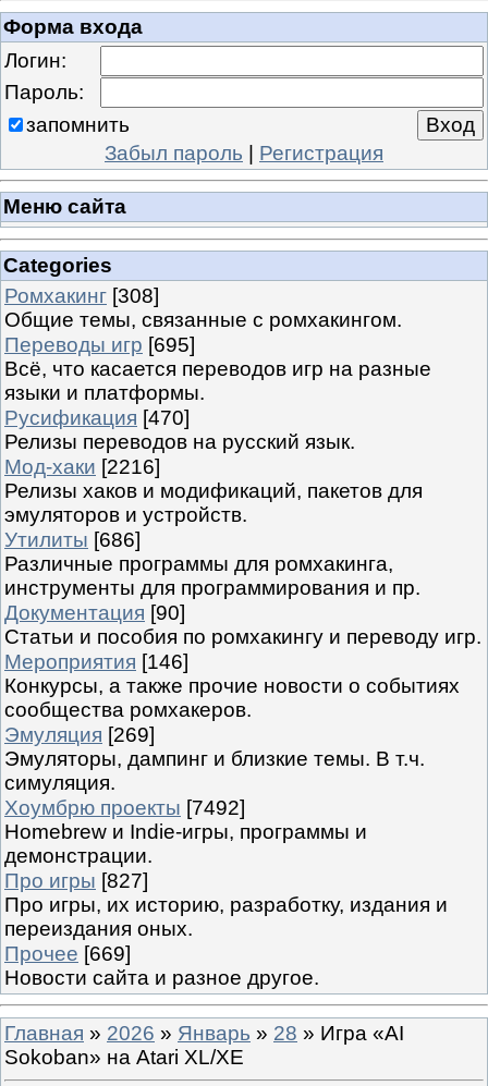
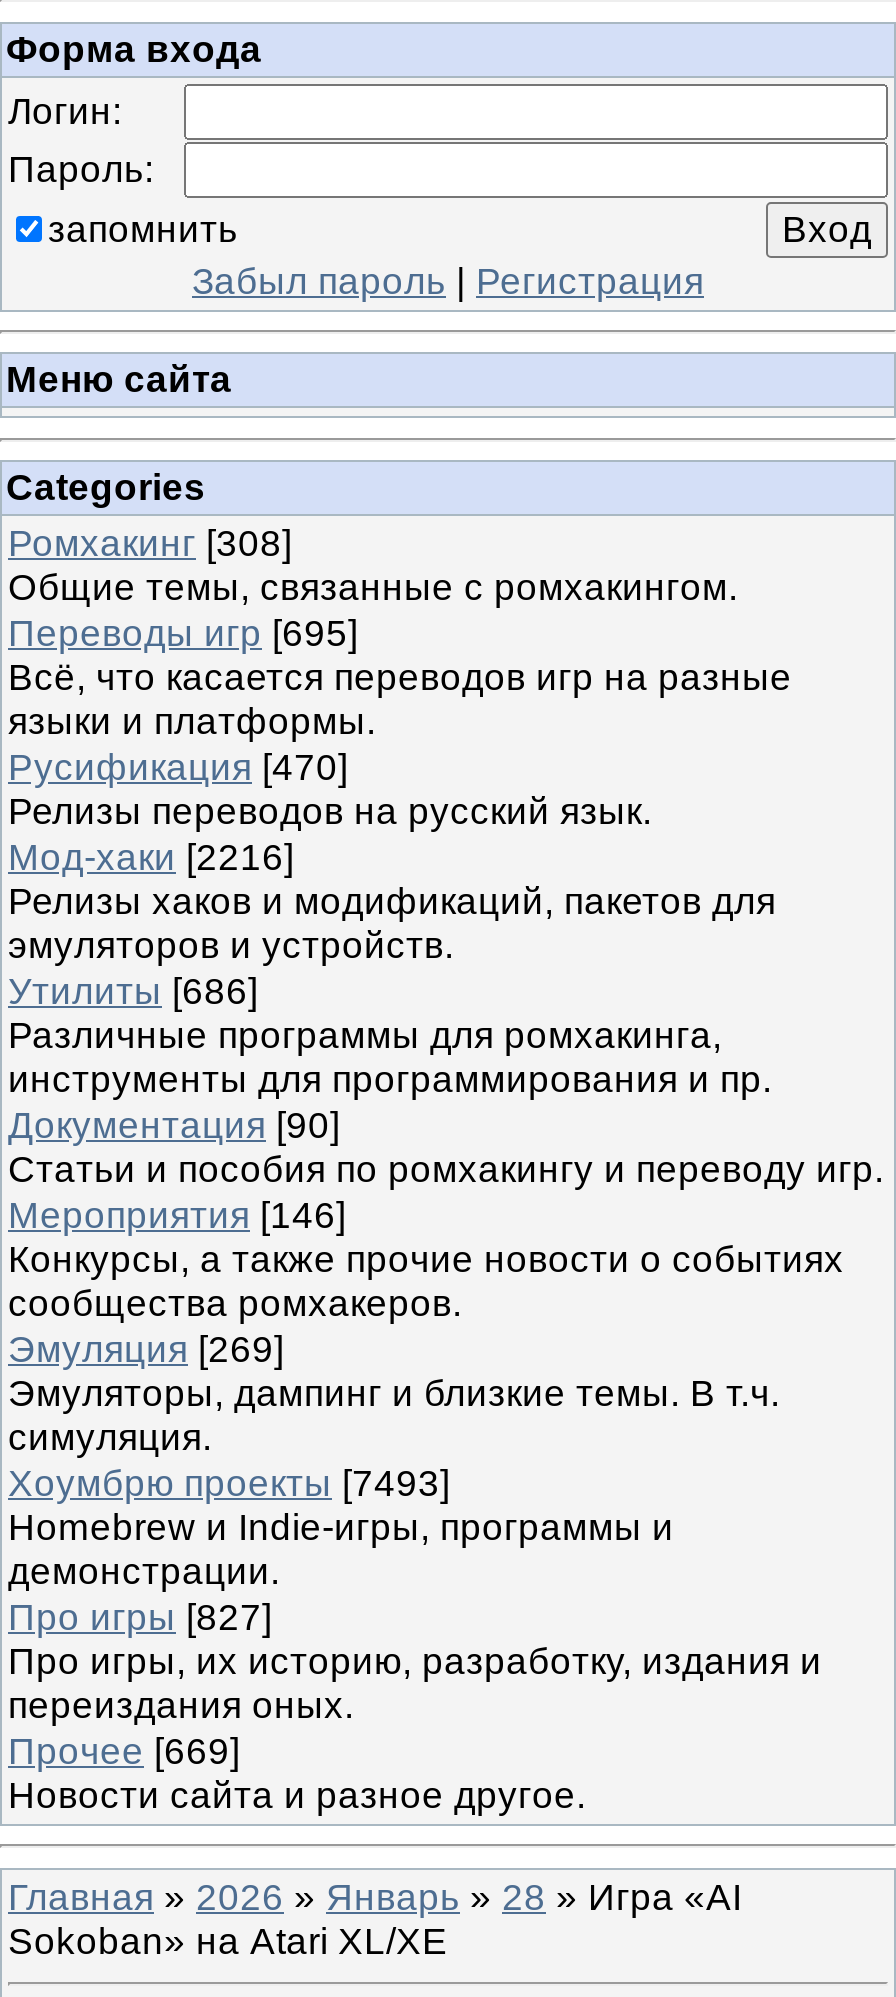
- Хоумбрю проекты [7492]
+ Хоумбрю проекты [7493]
